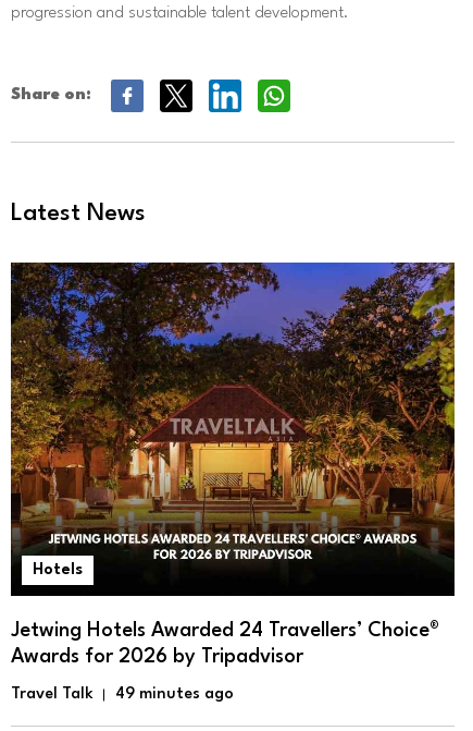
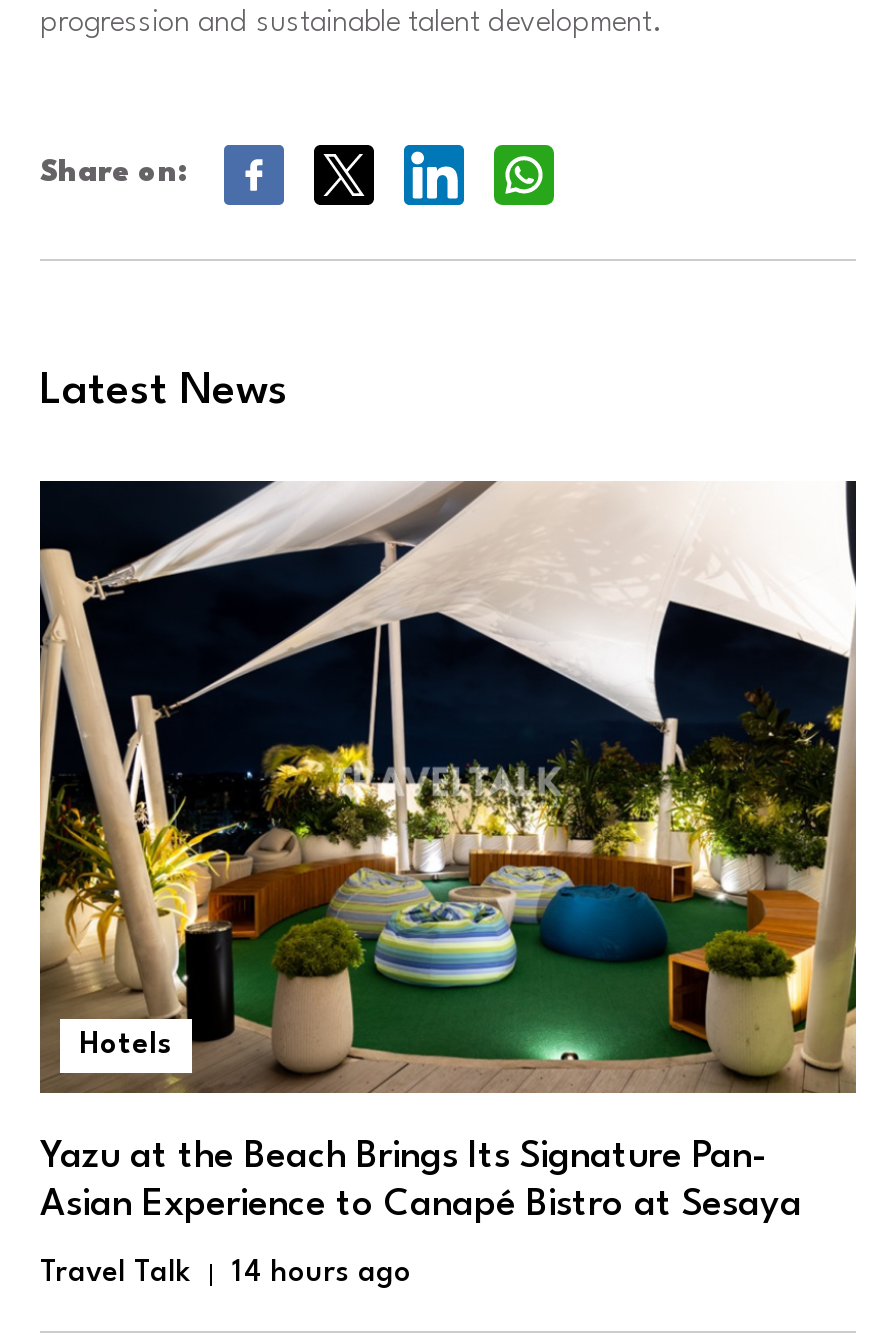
- [image]
- Jetwing Hotels Awarded 24 Travellers’ Choice®
- Awards for 2026 by Tripadvisor
+ [image]
+ Yazu at the Beach Brings Its Signature Pan-
+ Asian Experience to Canapé Bistro at Sesaya

- Travel Talk 49 minutes ago
+ Travel Talk 14 hours ago
